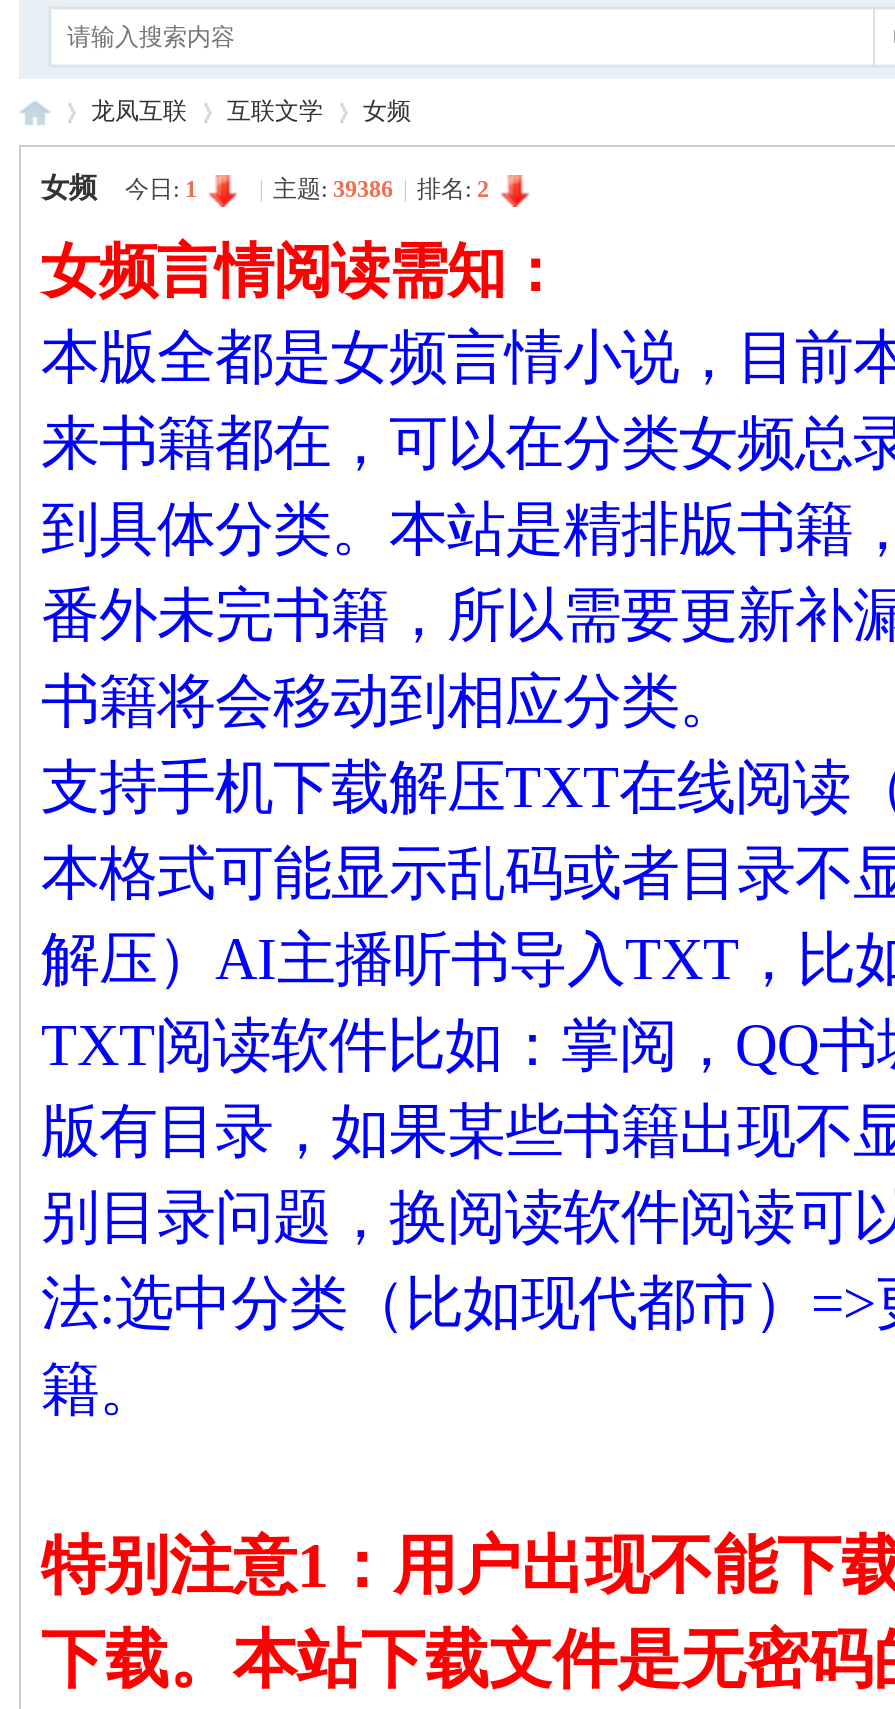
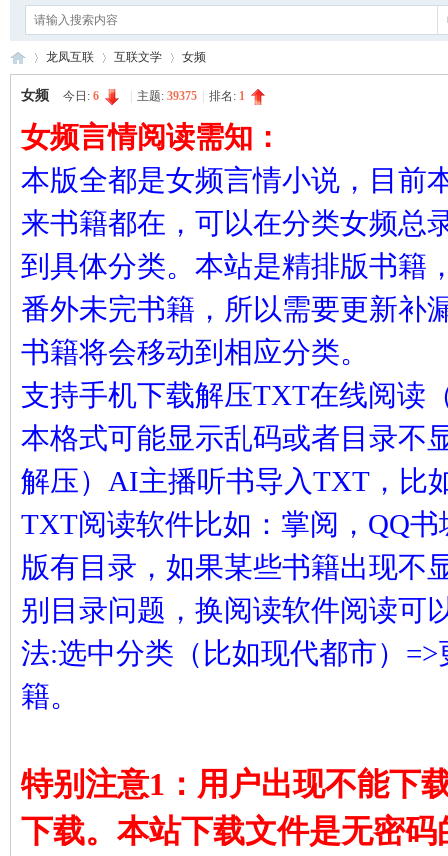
- 女频 今日: 1
+ 女频 今日: 6

- 主题: 39386
+ 主题: 39375

- 排名: 2
+ 排名: 1
